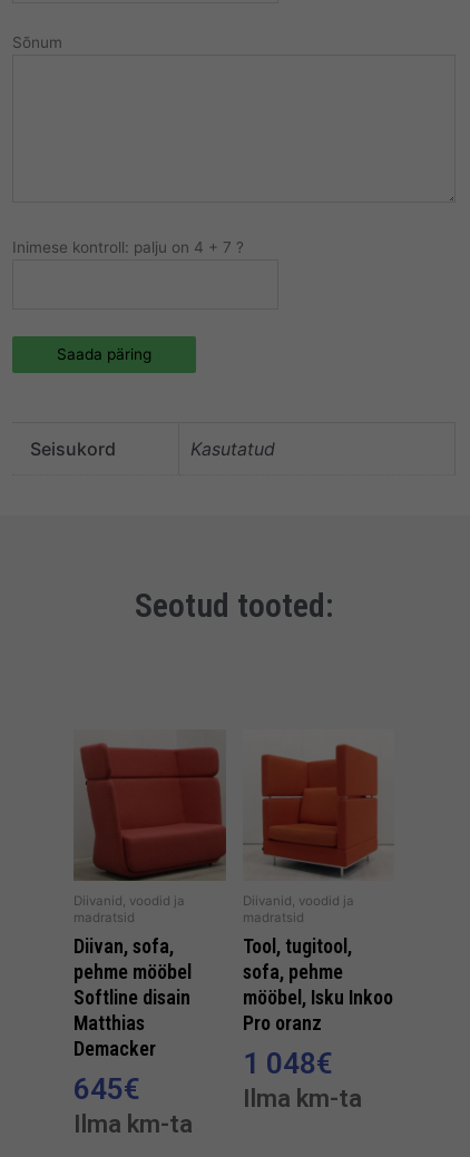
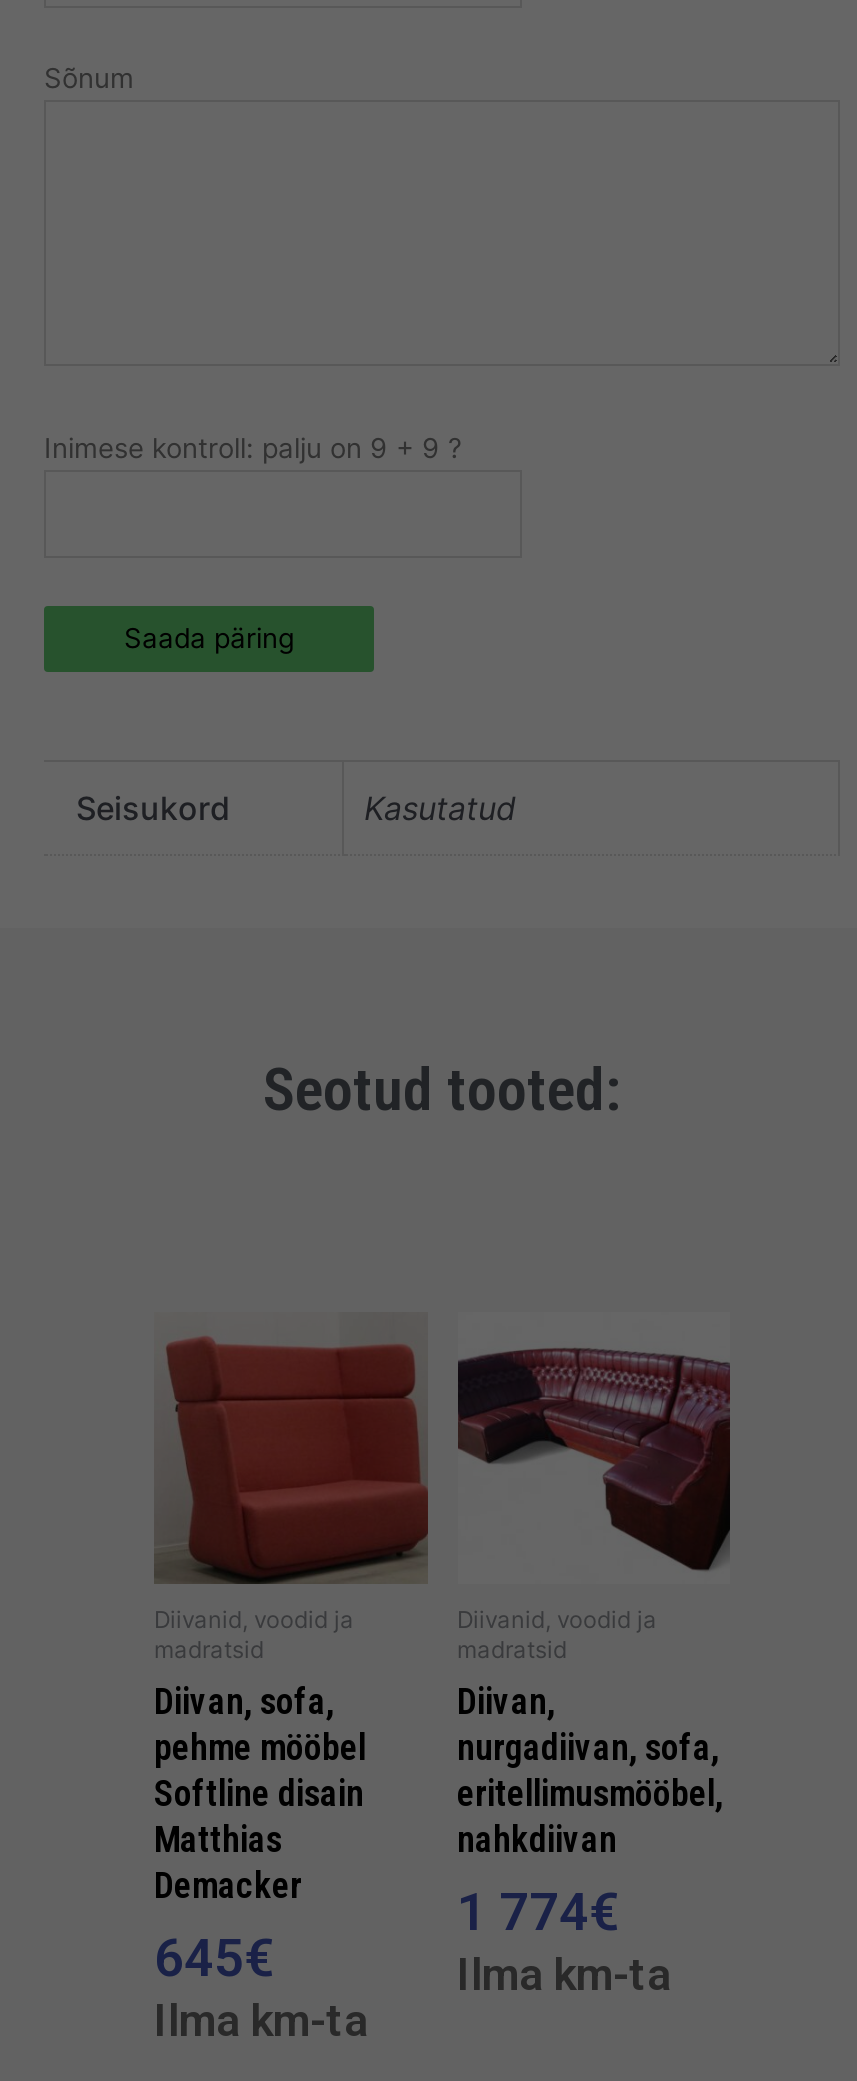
- Inimese kontroll: palju on 4 + 7 ?
+ Inimese kontroll: palju on 9 + 9 ?

- [image]
+ [image]

- Tool, tugitool,
- sofa, pehme
- mööbel, Isku Inkoo
- Pro oranz
- 1 048€
+ Diivan,
+ nurgadiivan, sofa,
+ eritellimusmööbel,
+ nahkdiivan
+ 1 774€
